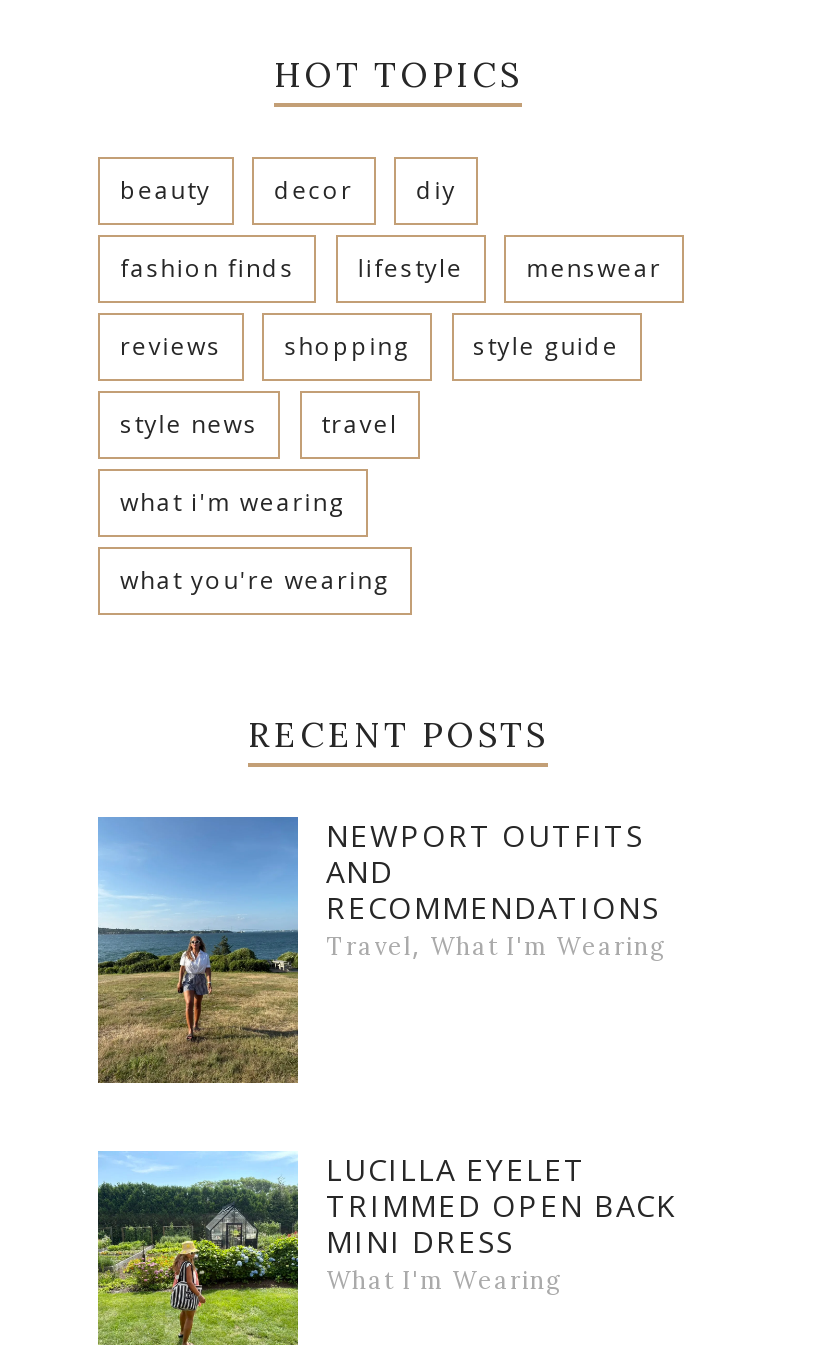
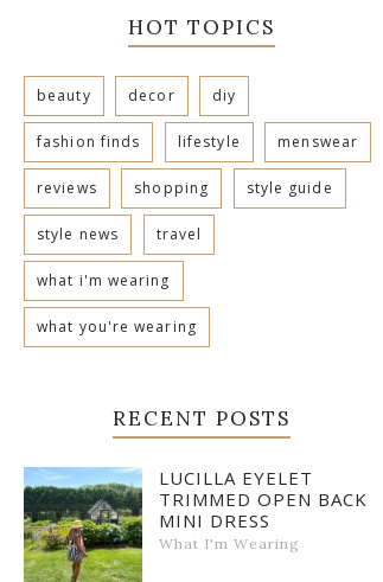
- [image]
- NEWPORT OUTFITS
- AND
- RECOMMENDATIONS
- Travel, What I'm Wearing
